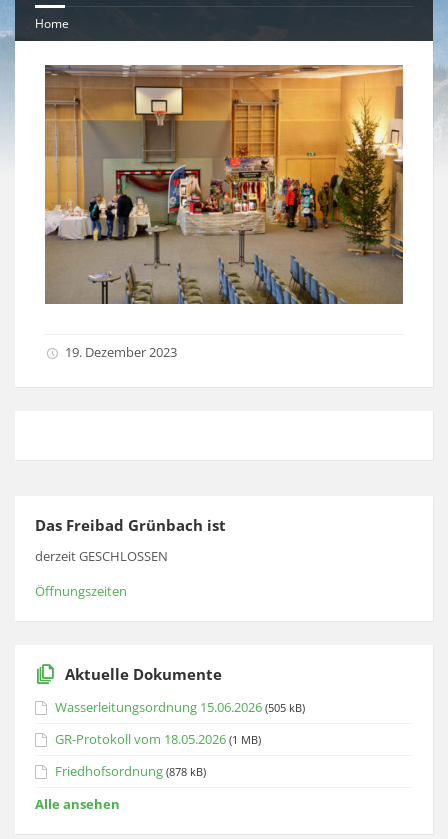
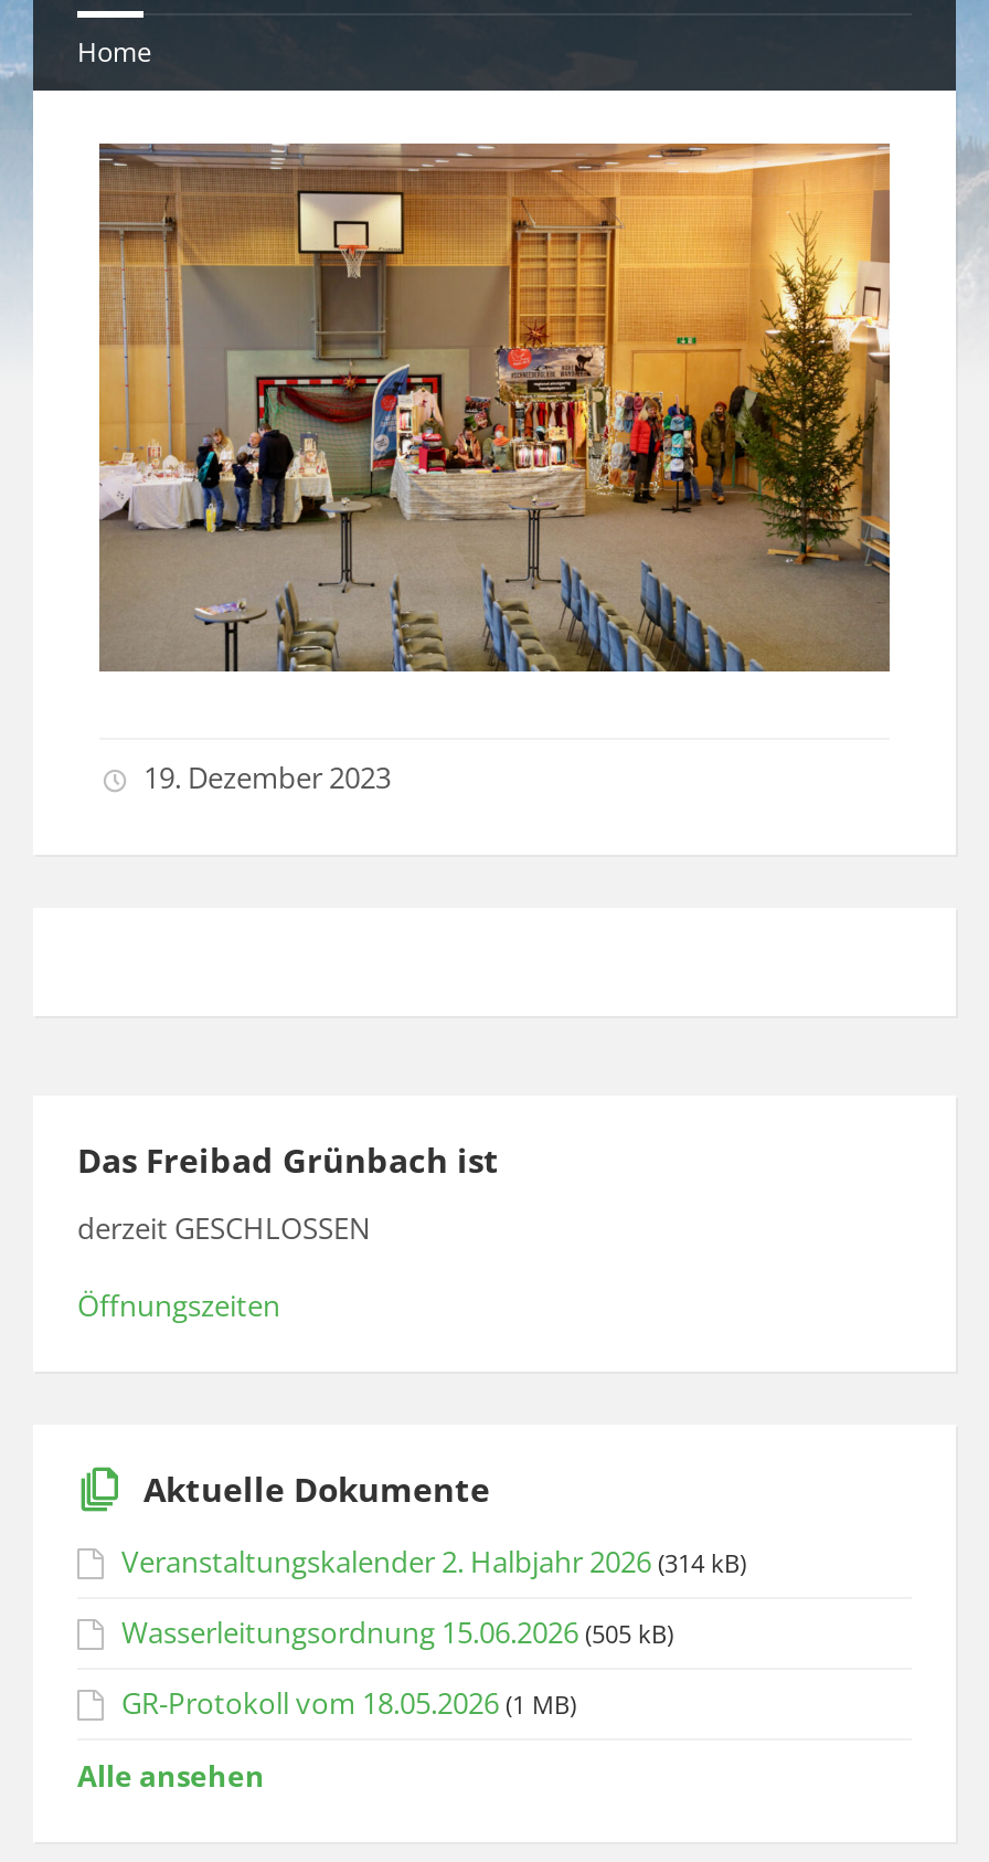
+ Veranstaltungskalender 2. Halbjahr 2026 (314 kB)

moved down: Wasserleitungsordnung 15.06.2026 (505 kB) | GR-Protokoll vom 18.05.2026 (1 MB)

- Friedhofsordnung (878 kB)
